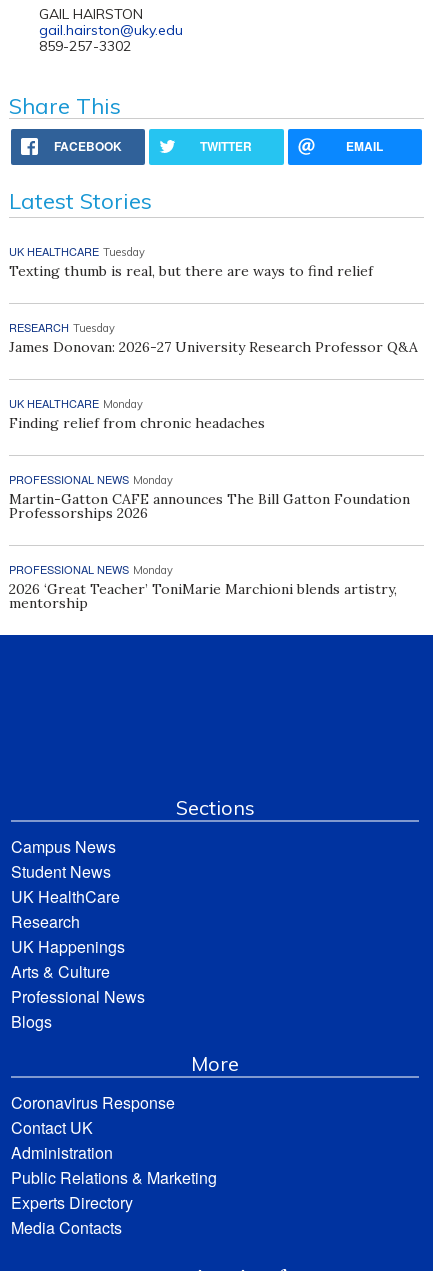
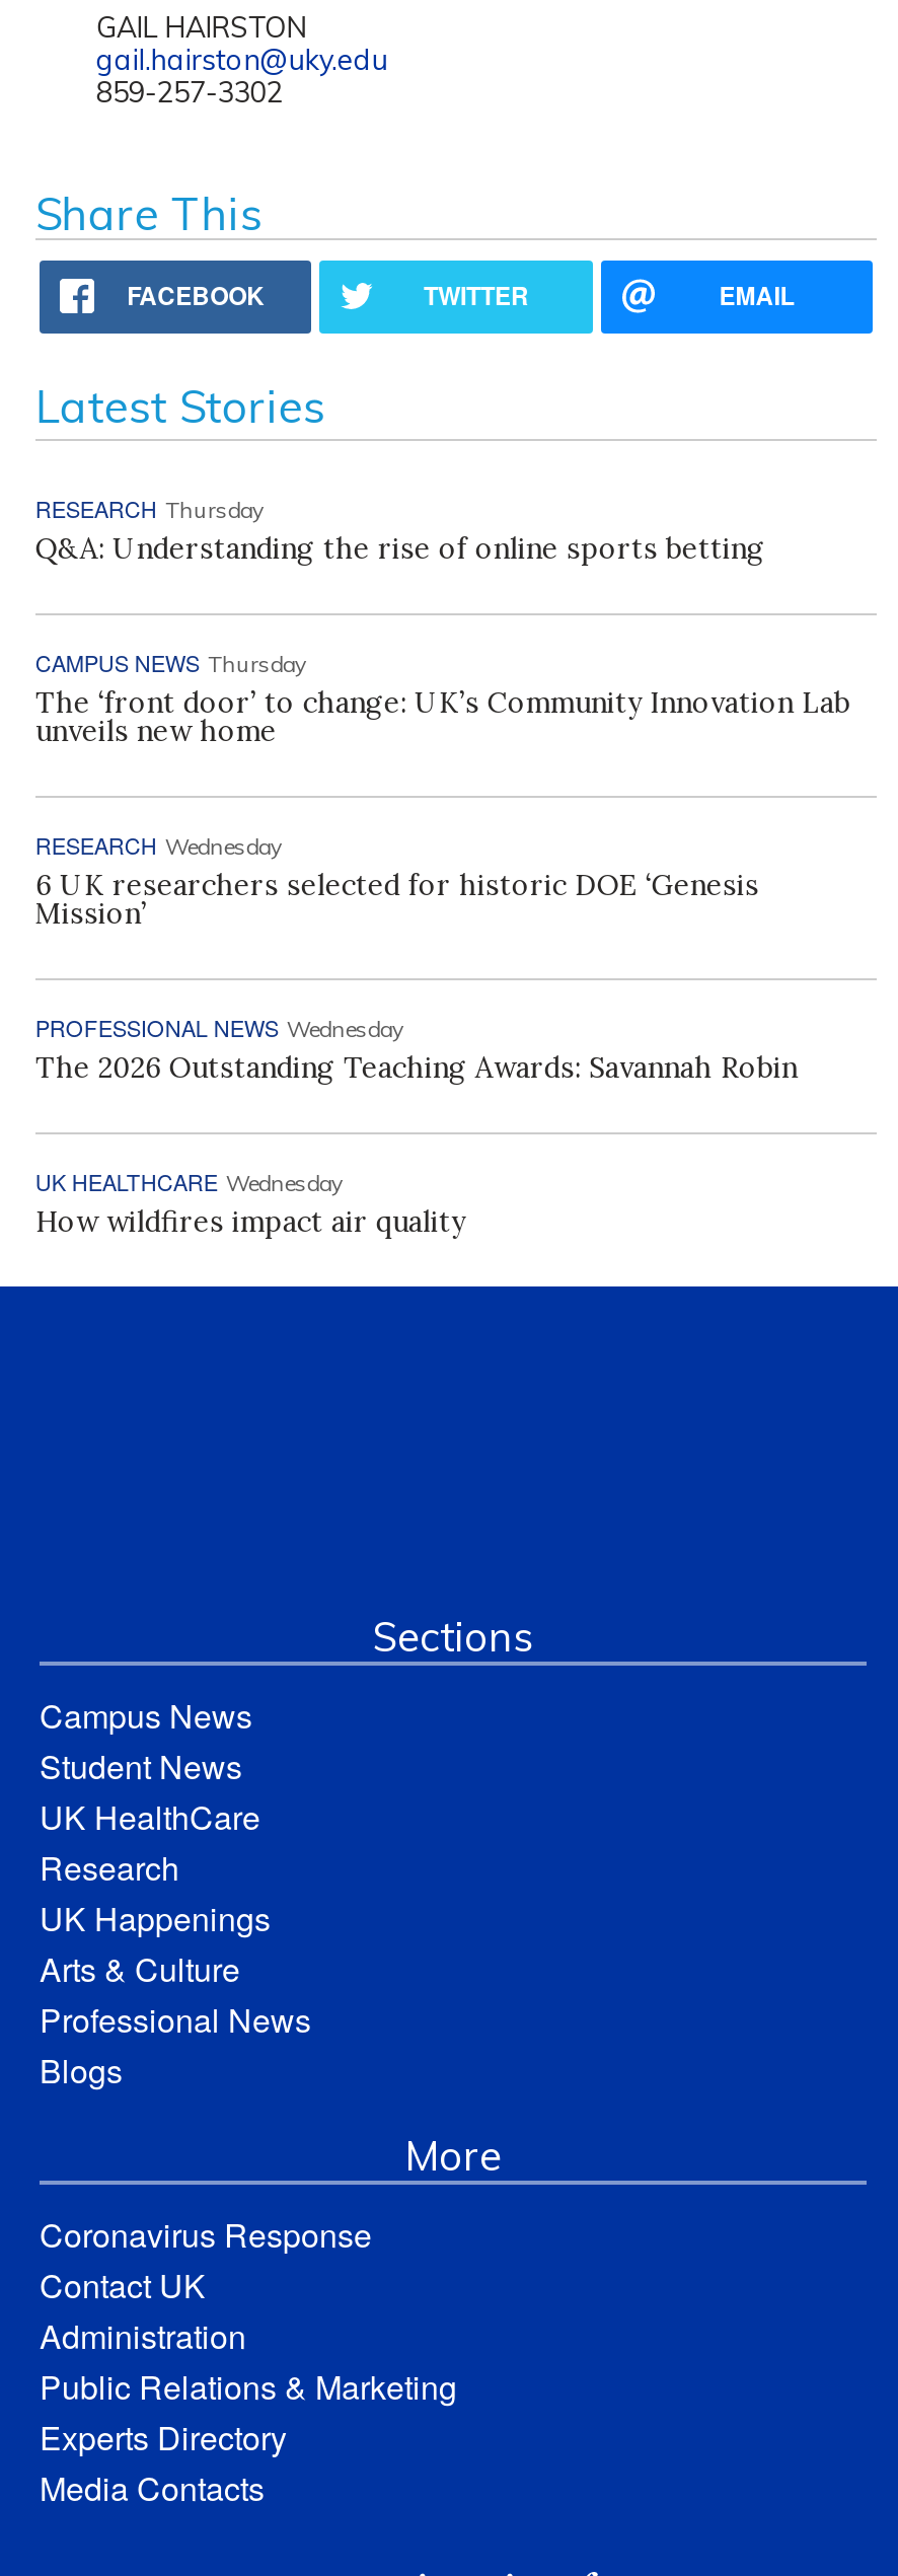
- UK HEALTHCARE Tuesday
- Texting thumb is real, but there are ways to find relief
+ RESEARCH Thursday
+ Q&A: Understanding the rise of online sports betting

- RESEARCH Tuesday
- James Donovan: 2026-27 University Research Professor Q&A
+ CAMPUS NEWS Thursday
+ The ‘front door’ to change: UK’s Community Innovation Lab
+ unveils new home

- UK HEALTHCARE Monday
- Finding relief from chronic headaches
+ RESEARCH Wednesday
+ 6 UK researchers selected for historic DOE ‘Genesis
+ Mission’

- PROFESSIONAL NEWS Monday
- Martin-Gatton CAFE announces The Bill Gatton Foundation
- Professorships 2026
+ PROFESSIONAL NEWS Wednesday
+ The 2026 Outstanding Teaching Awards: Savannah Robin

- PROFESSIONAL NEWS Monday
- 2026 ‘Great Teacher’ ToniMarie Marchioni blends artistry,
- mentorship
+ UK HEALTHCARE Wednesday
+ How wildfires impact air quality
